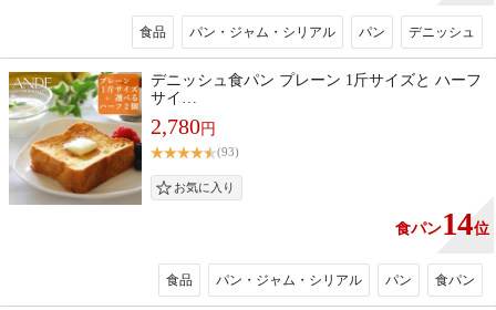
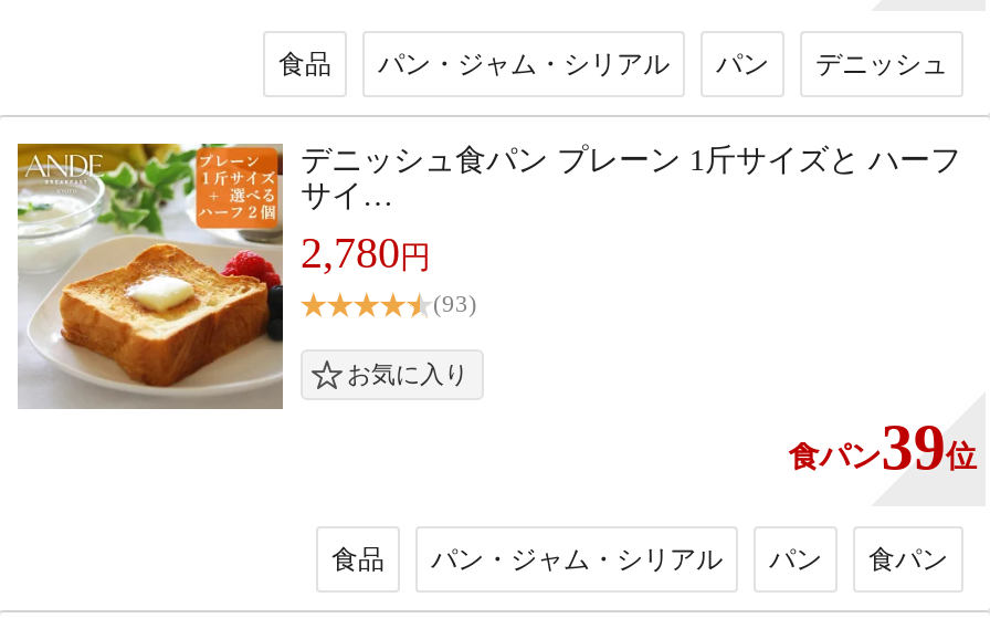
- 食パン14位
+ 食パン39位
